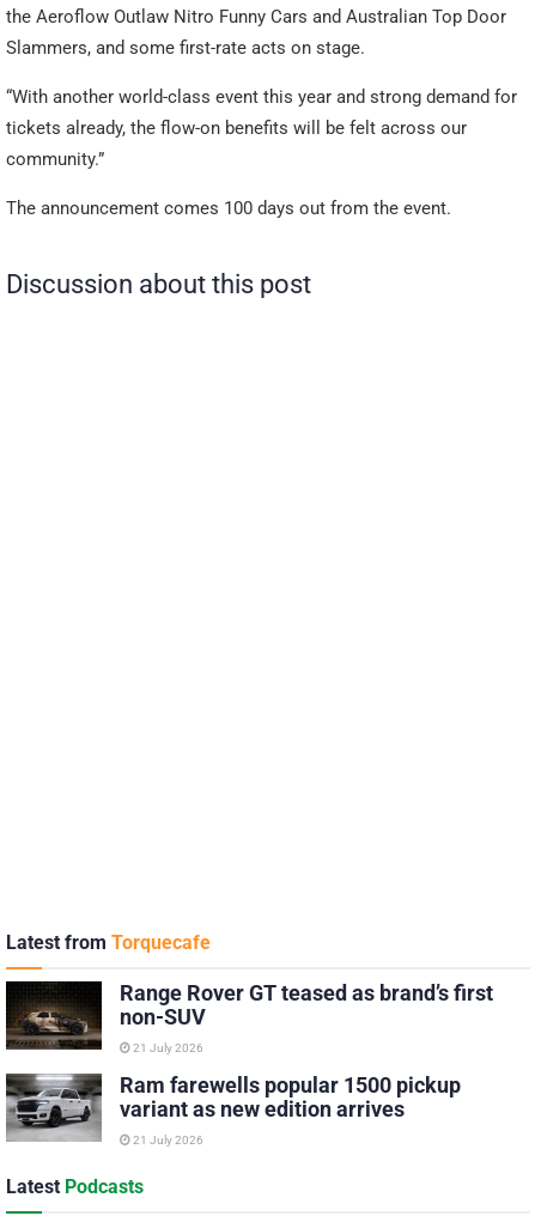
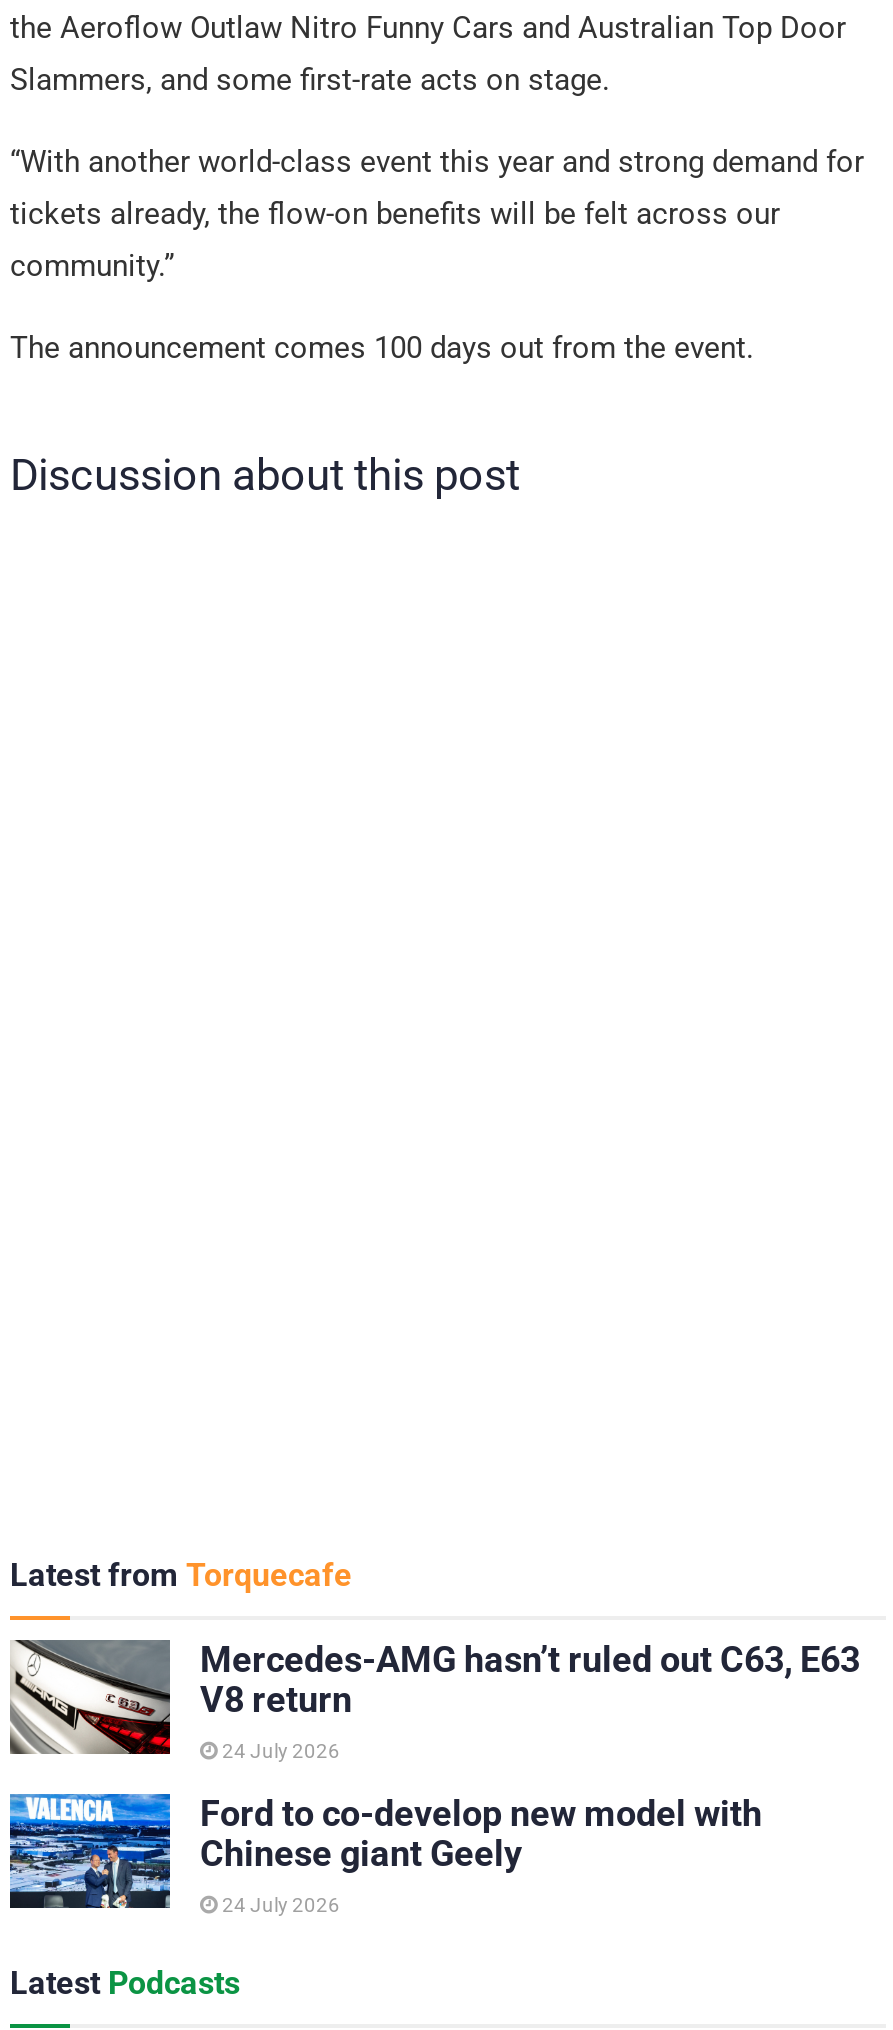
- [image]
- Range Rover GT teased as brand’s first
- non-SUV
+ [image]
+ Mercedes-AMG hasn’t ruled out C63, E63
+ V8 return

- 21 July 2026
+ 24 July 2026

- [image]
- Ram farewells popular 1500 pickup
- variant as new edition arrives
+ [image]
+ Ford to co-develop new model with
+ Chinese giant Geely

- 21 July 2026
+ 24 July 2026
